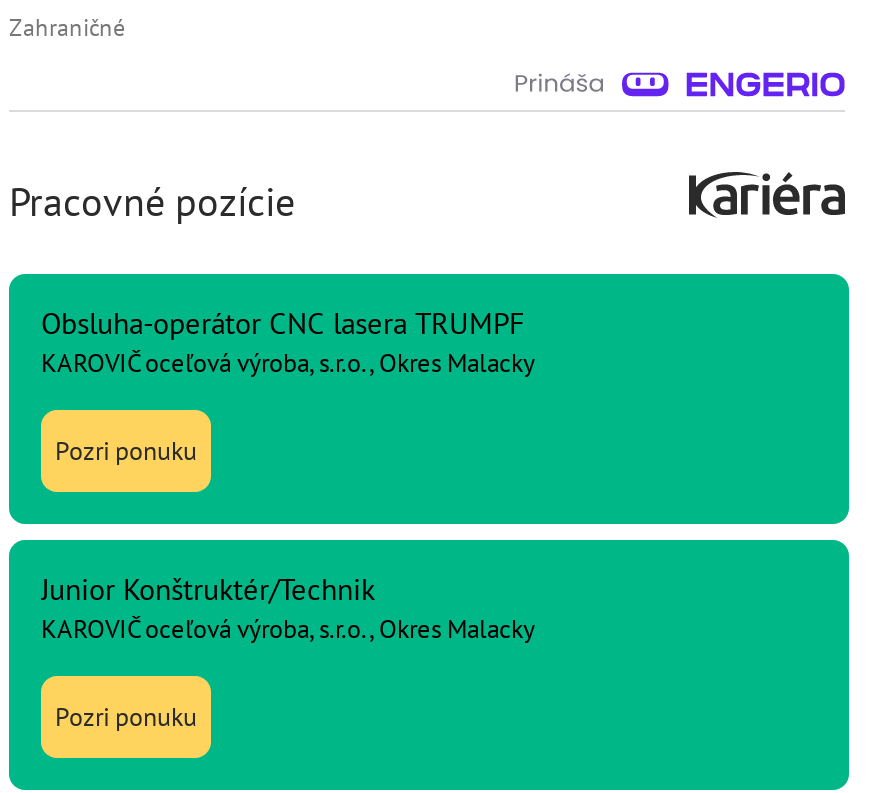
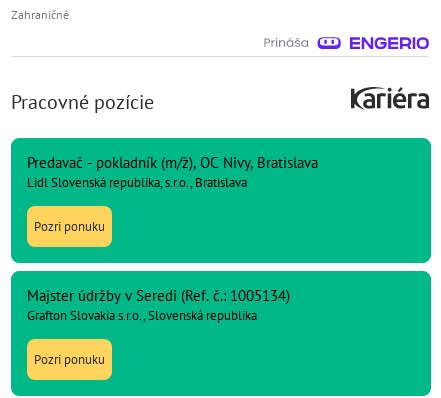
- Obsluha-operátor CNC lasera TRUMPF
- KAROVIČ oceľová výroba, s.r.o., Okres Malacky
+ Predavač - pokladník (m/ž), OC Nivy, Bratislava
+ Lidl Slovenská republika, s.r.o., Bratislava

- Junior Konštruktér/Technik
- KAROVIČ oceľová výroba, s.r.o., Okres Malacky
+ Majster údržby v Seredi (Ref. č.: 1005134)
+ Grafton Slovakia s.r.o., Slovenská republika
